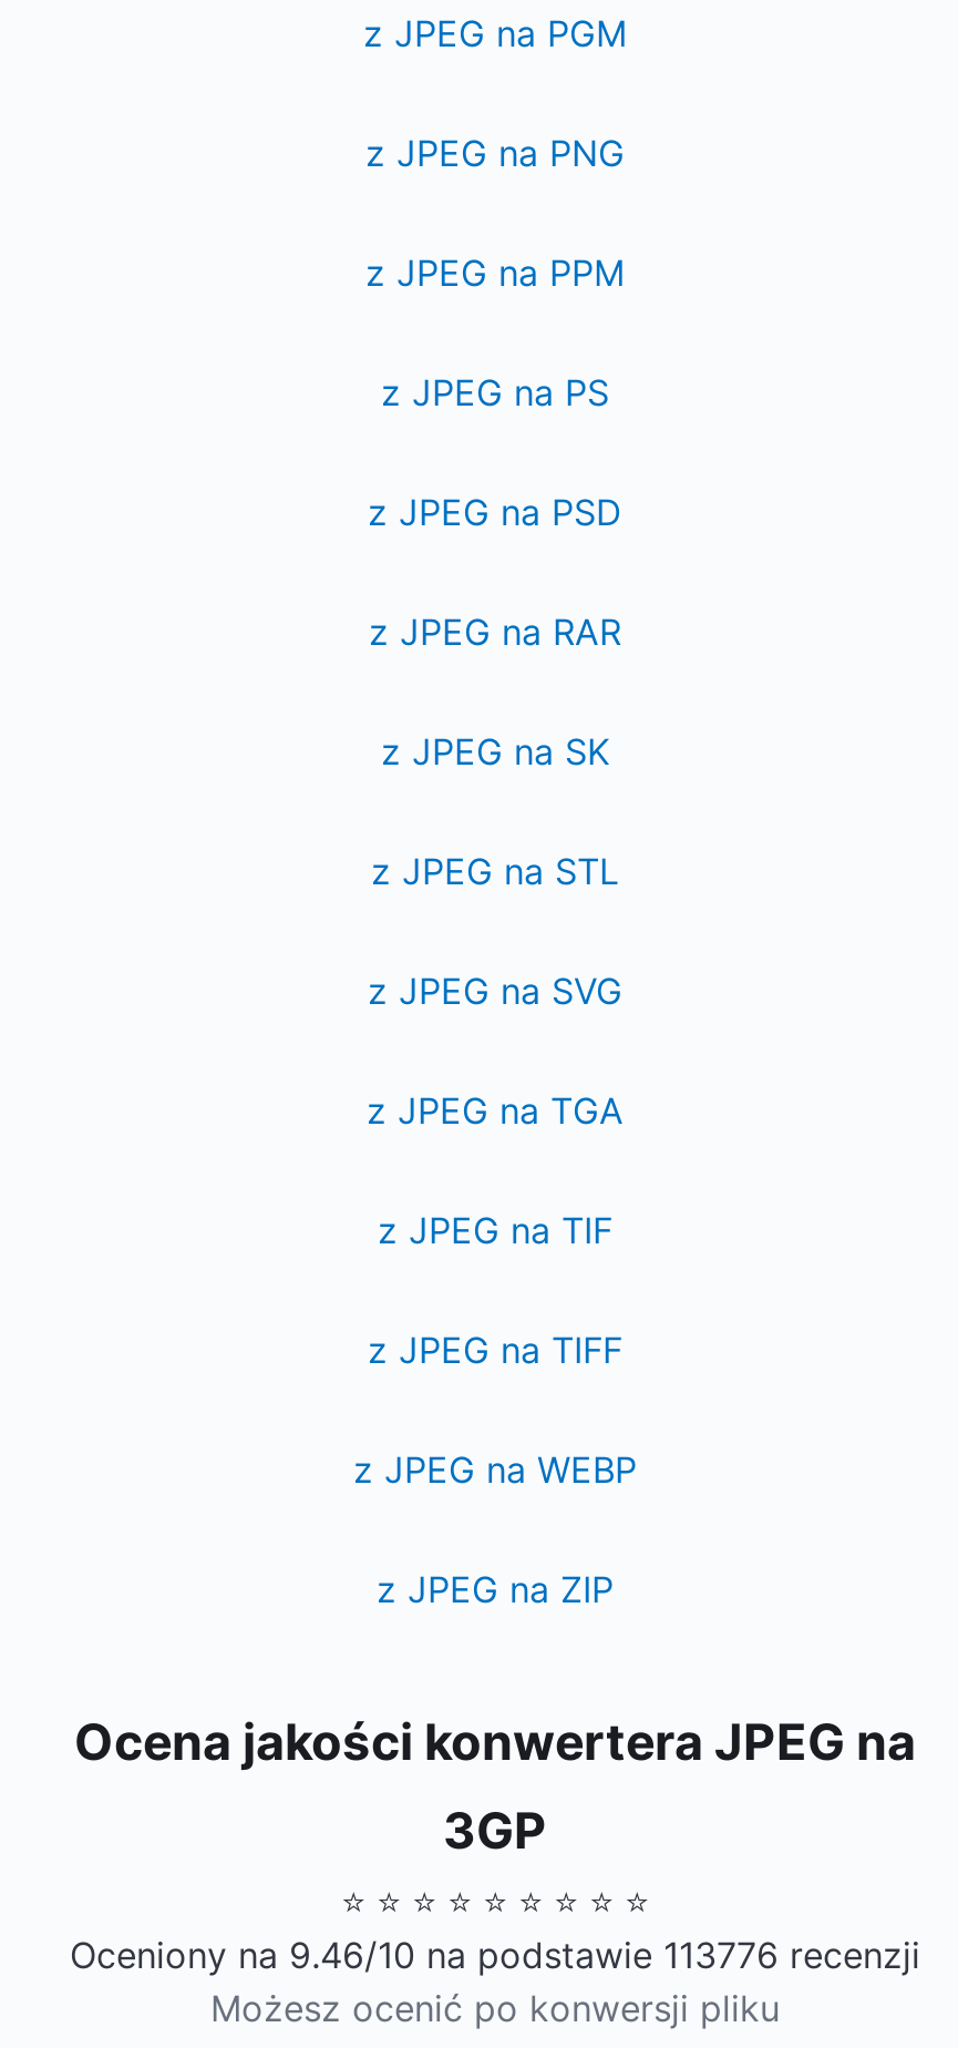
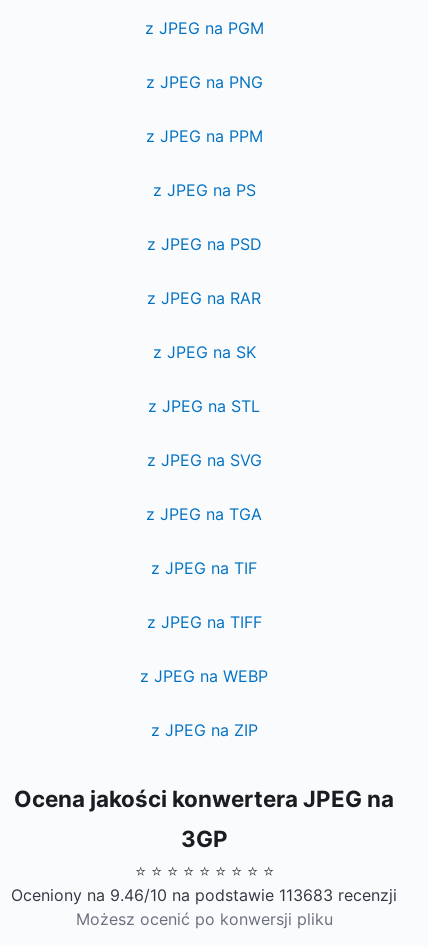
- Oceniony na 9.46/10 na podstawie 113776 recenzji
+ Oceniony na 9.46/10 na podstawie 113683 recenzji
